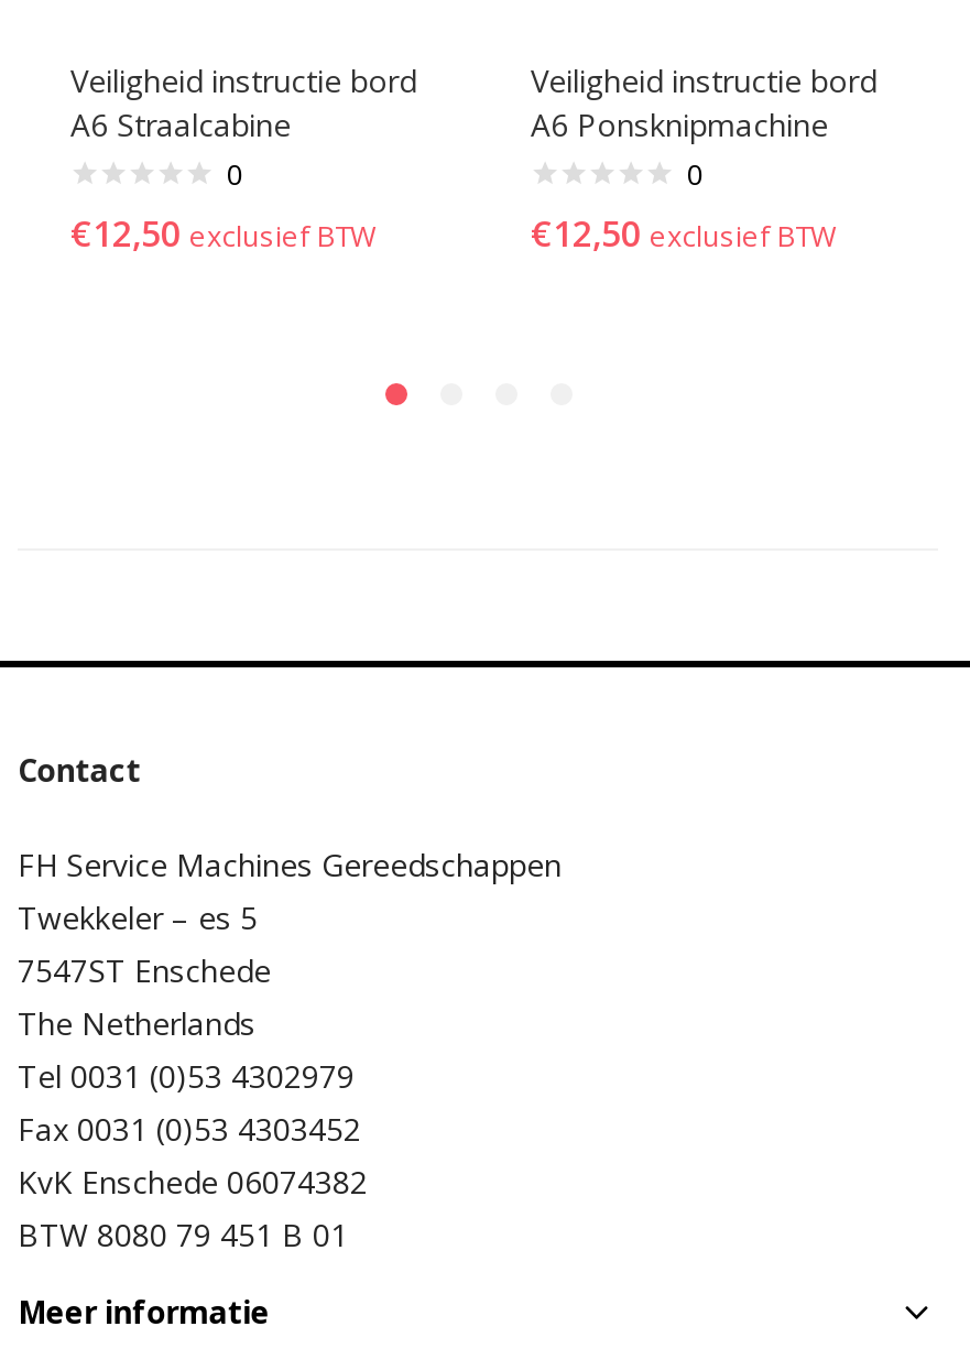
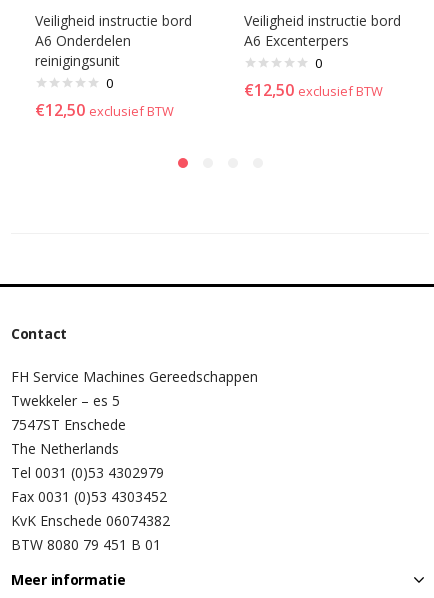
- A6 Straalcabine
+ A6 Onderdelen
+ reinigingsunit

- A6 Ponsknipmachine
+ A6 Excenterpers

moved down: 0 | €12,50 exclusief BTW
